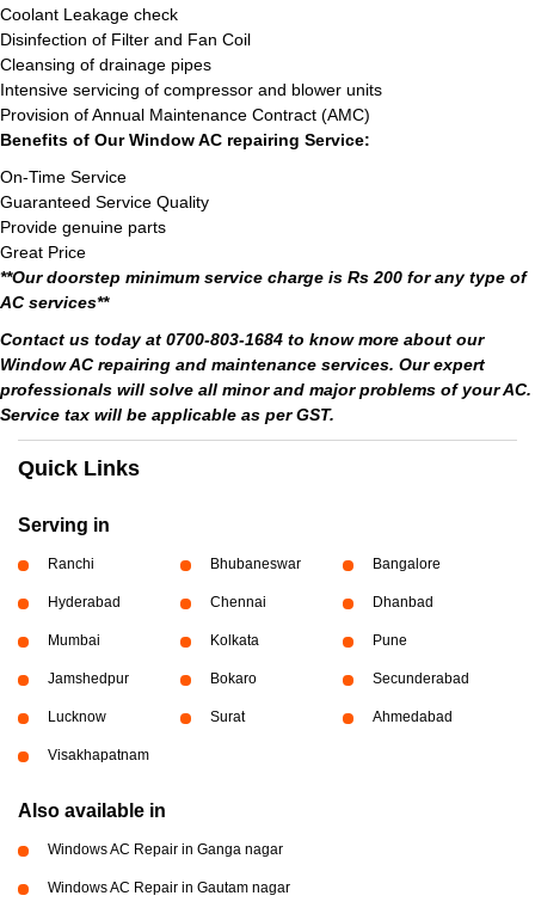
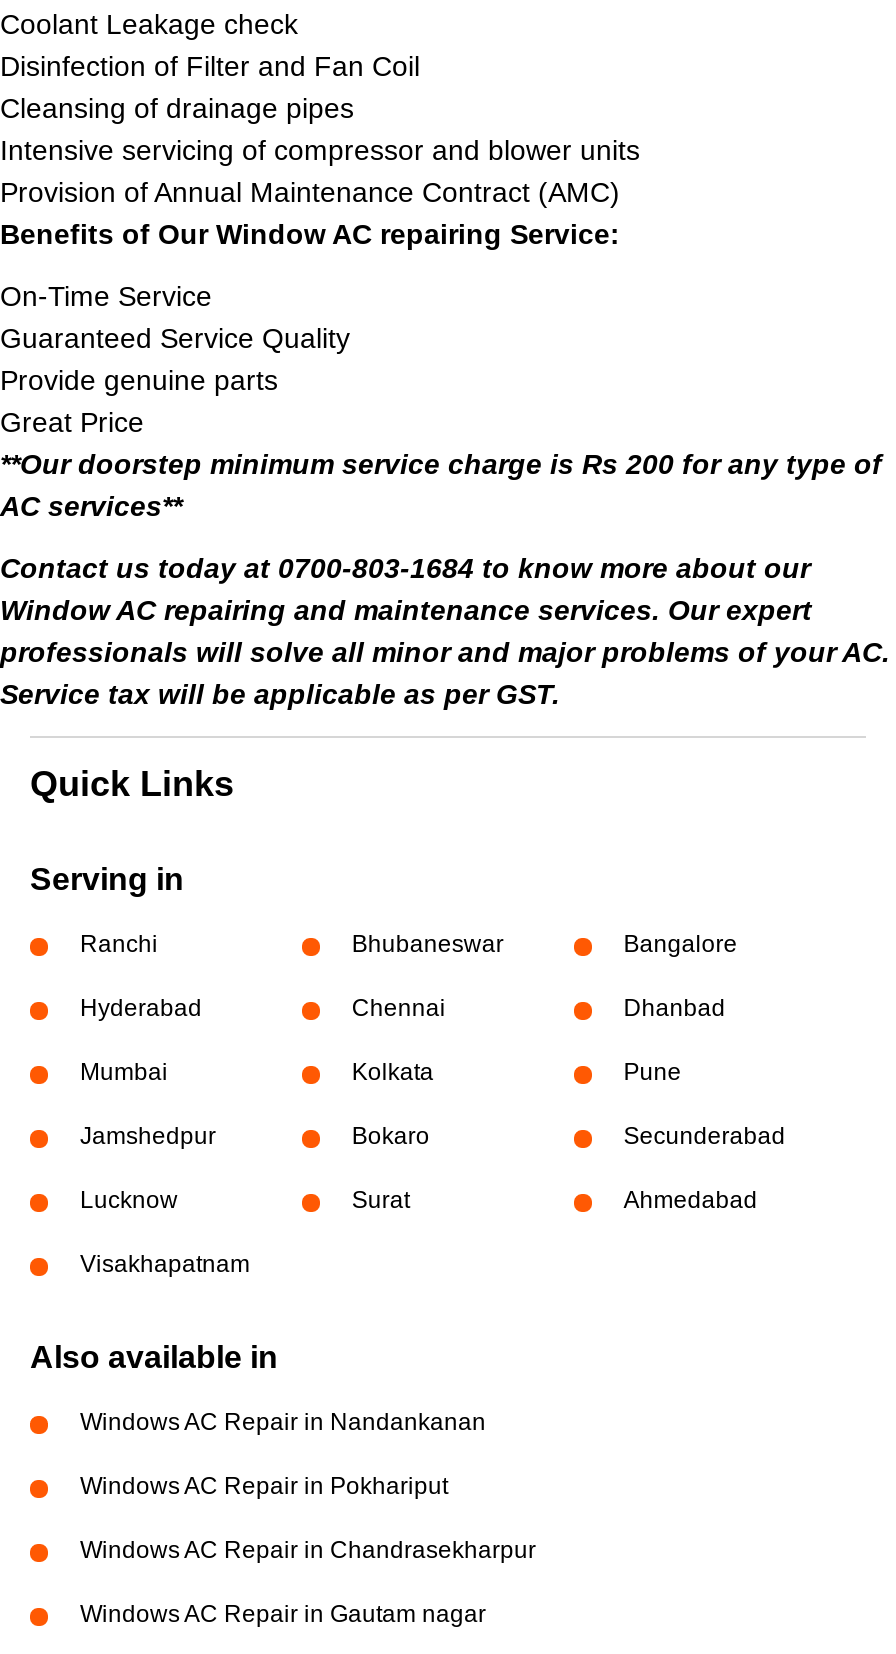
- Windows AC Repair in Ganga nagar
+ Windows AC Repair in Nandankanan
+ Windows AC Repair in Pokhariput
+ Windows AC Repair in Chandrasekharpur
